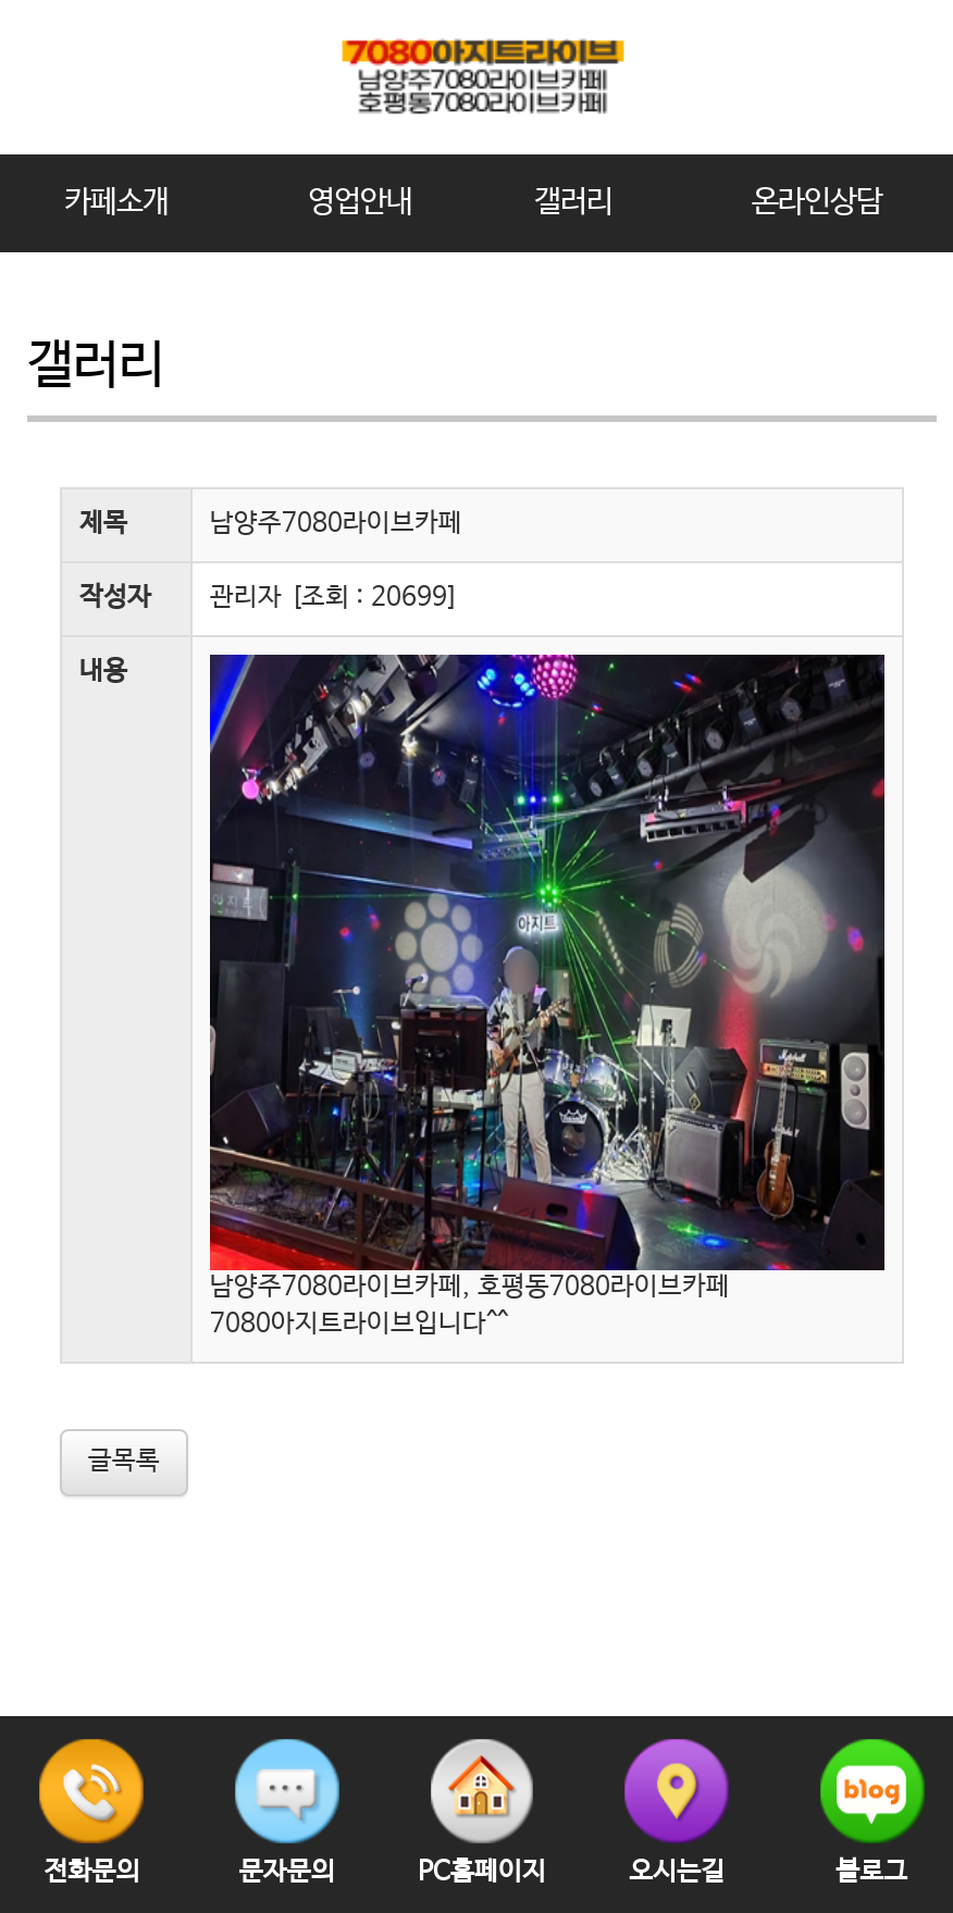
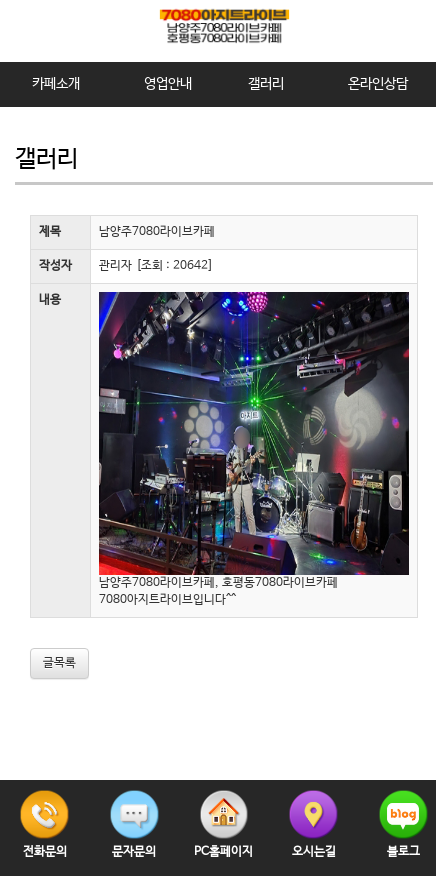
- 작성자 관리자 [조회 : 20699]
+ 작성자 관리자 [조회 : 20642]
